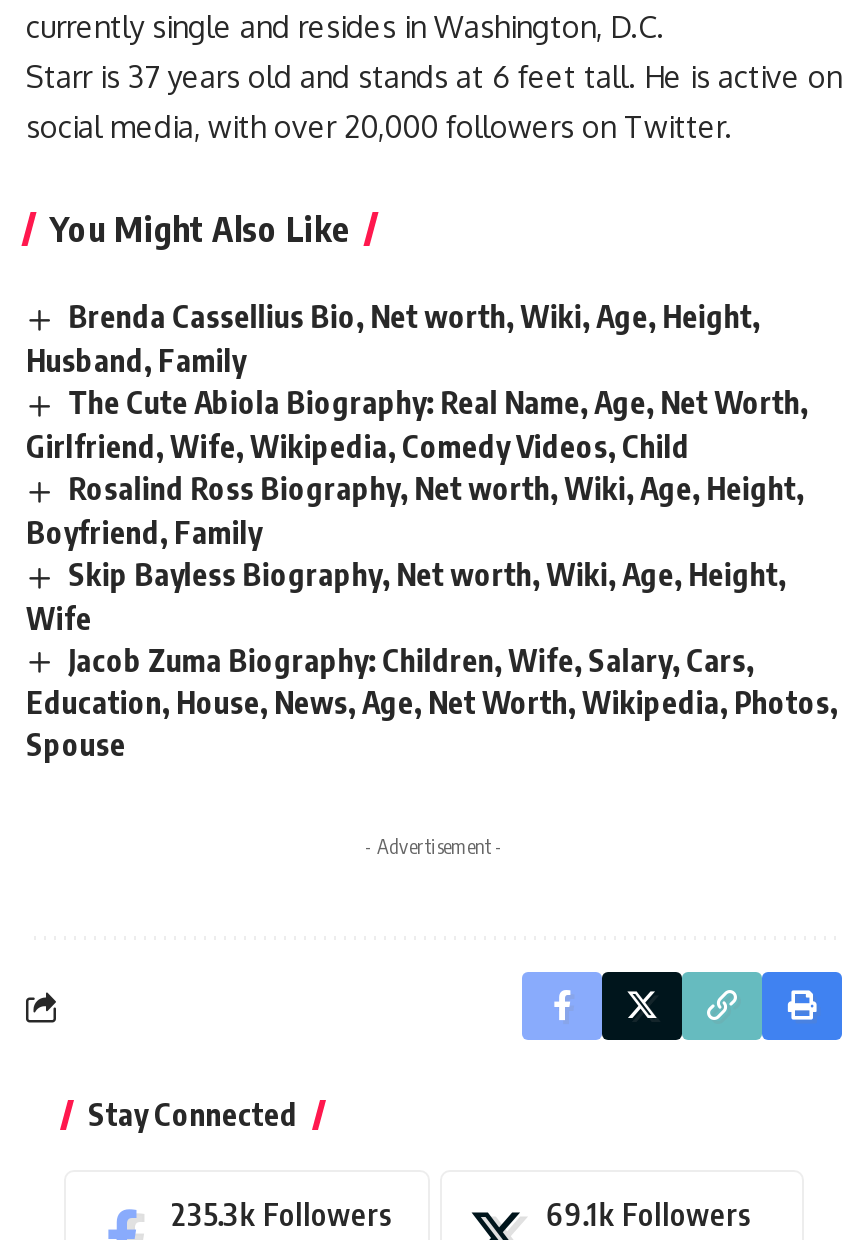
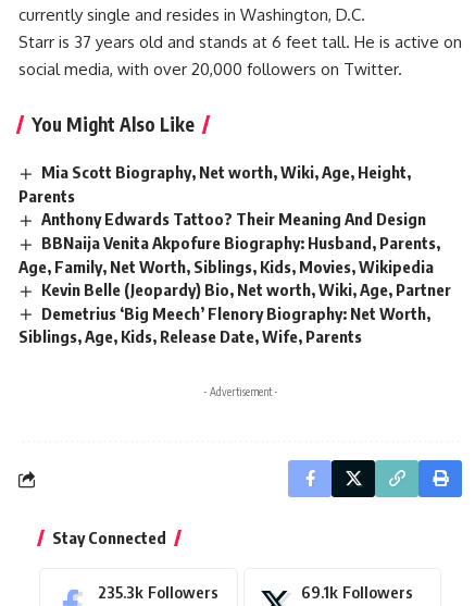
- Brenda Cassellius Bio, Net worth, Wiki, Age, Height,
- Husband, Family
- The Cute Abiola Biography: Real Name, Age, Net Worth,
- Girlfriend, Wife, Wikipedia, Comedy Videos, Child
- Rosalind Ross Biography, Net worth, Wiki, Age, Height,
- Boyfriend, Family
- Skip Bayless Biography, Net worth, Wiki, Age, Height,
- Wife
- Jacob Zuma Biography: Children, Wife, Salary, Cars,
- Education, House, News, Age, Net Worth, Wikipedia, Photos,
- Spouse
+ Mia Scott Biography, Net worth, Wiki, Age, Height,
+ Parents
+ Anthony Edwards Tattoo? Their Meaning And Design
+ BBNaija Venita Akpofure Biography: Husband, Parents,
+ Age, Family, Net Worth, Siblings, Kids, Movies, Wikipedia
+ Kevin Belle (Jeopardy) Bio, Net worth, Wiki, Age, Partner
+ Demetrius ‘Big Meech’ Flenory Biography: Net Worth,
+ Siblings, Age, Kids, Release Date, Wife, Parents
